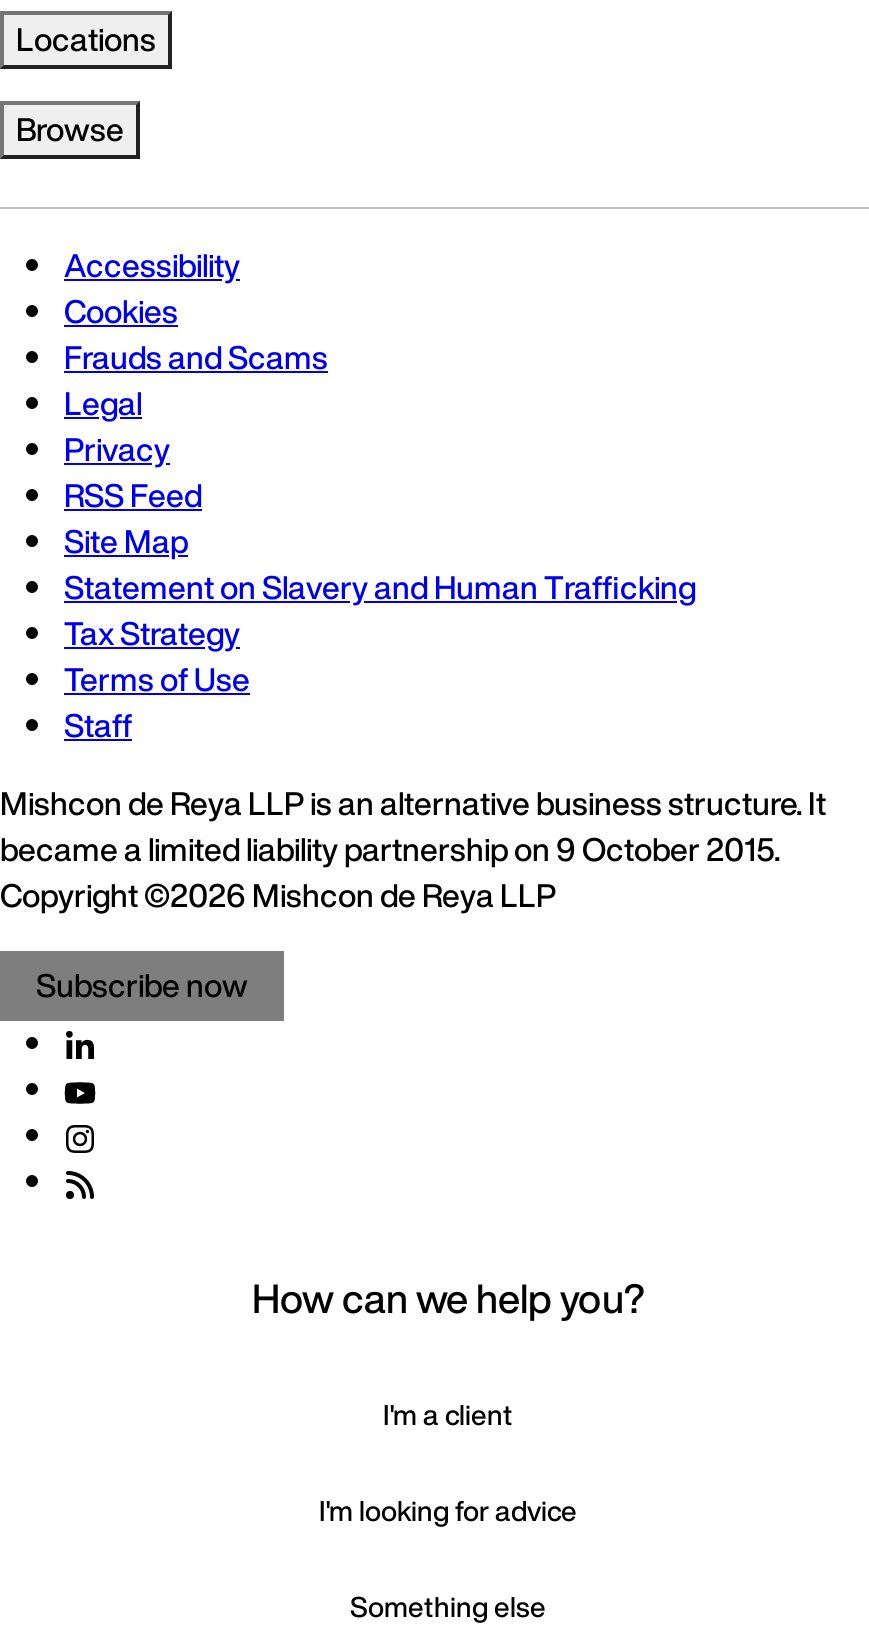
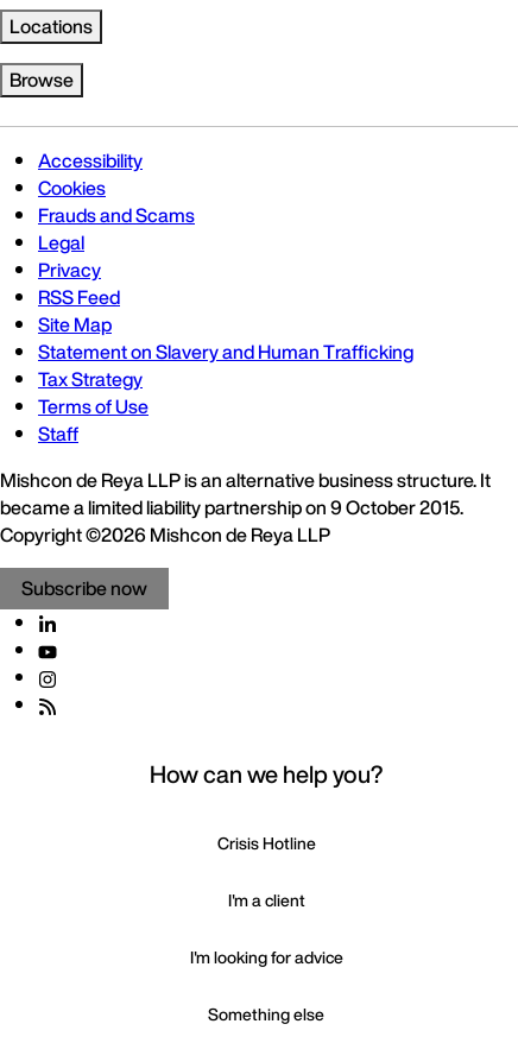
+ Crisis Hotline
